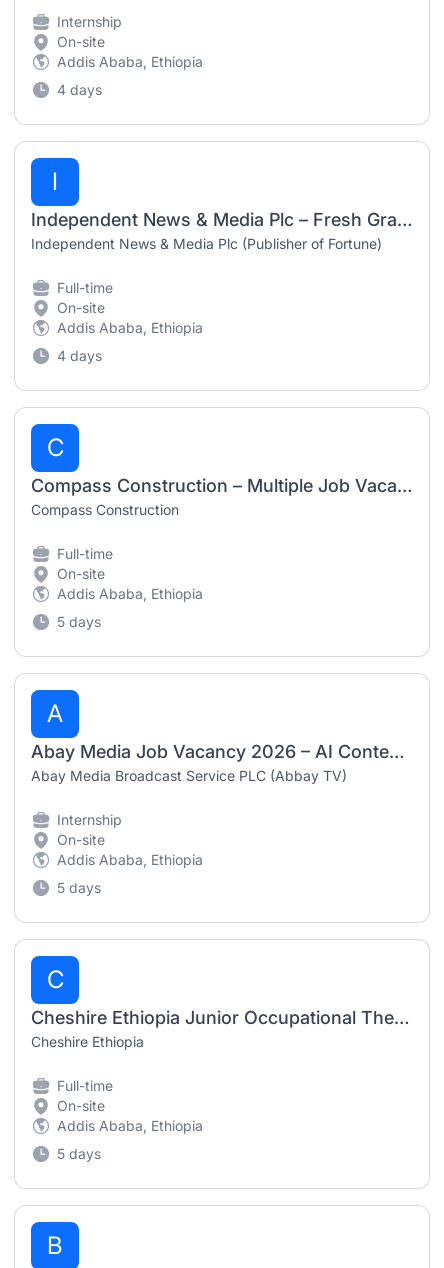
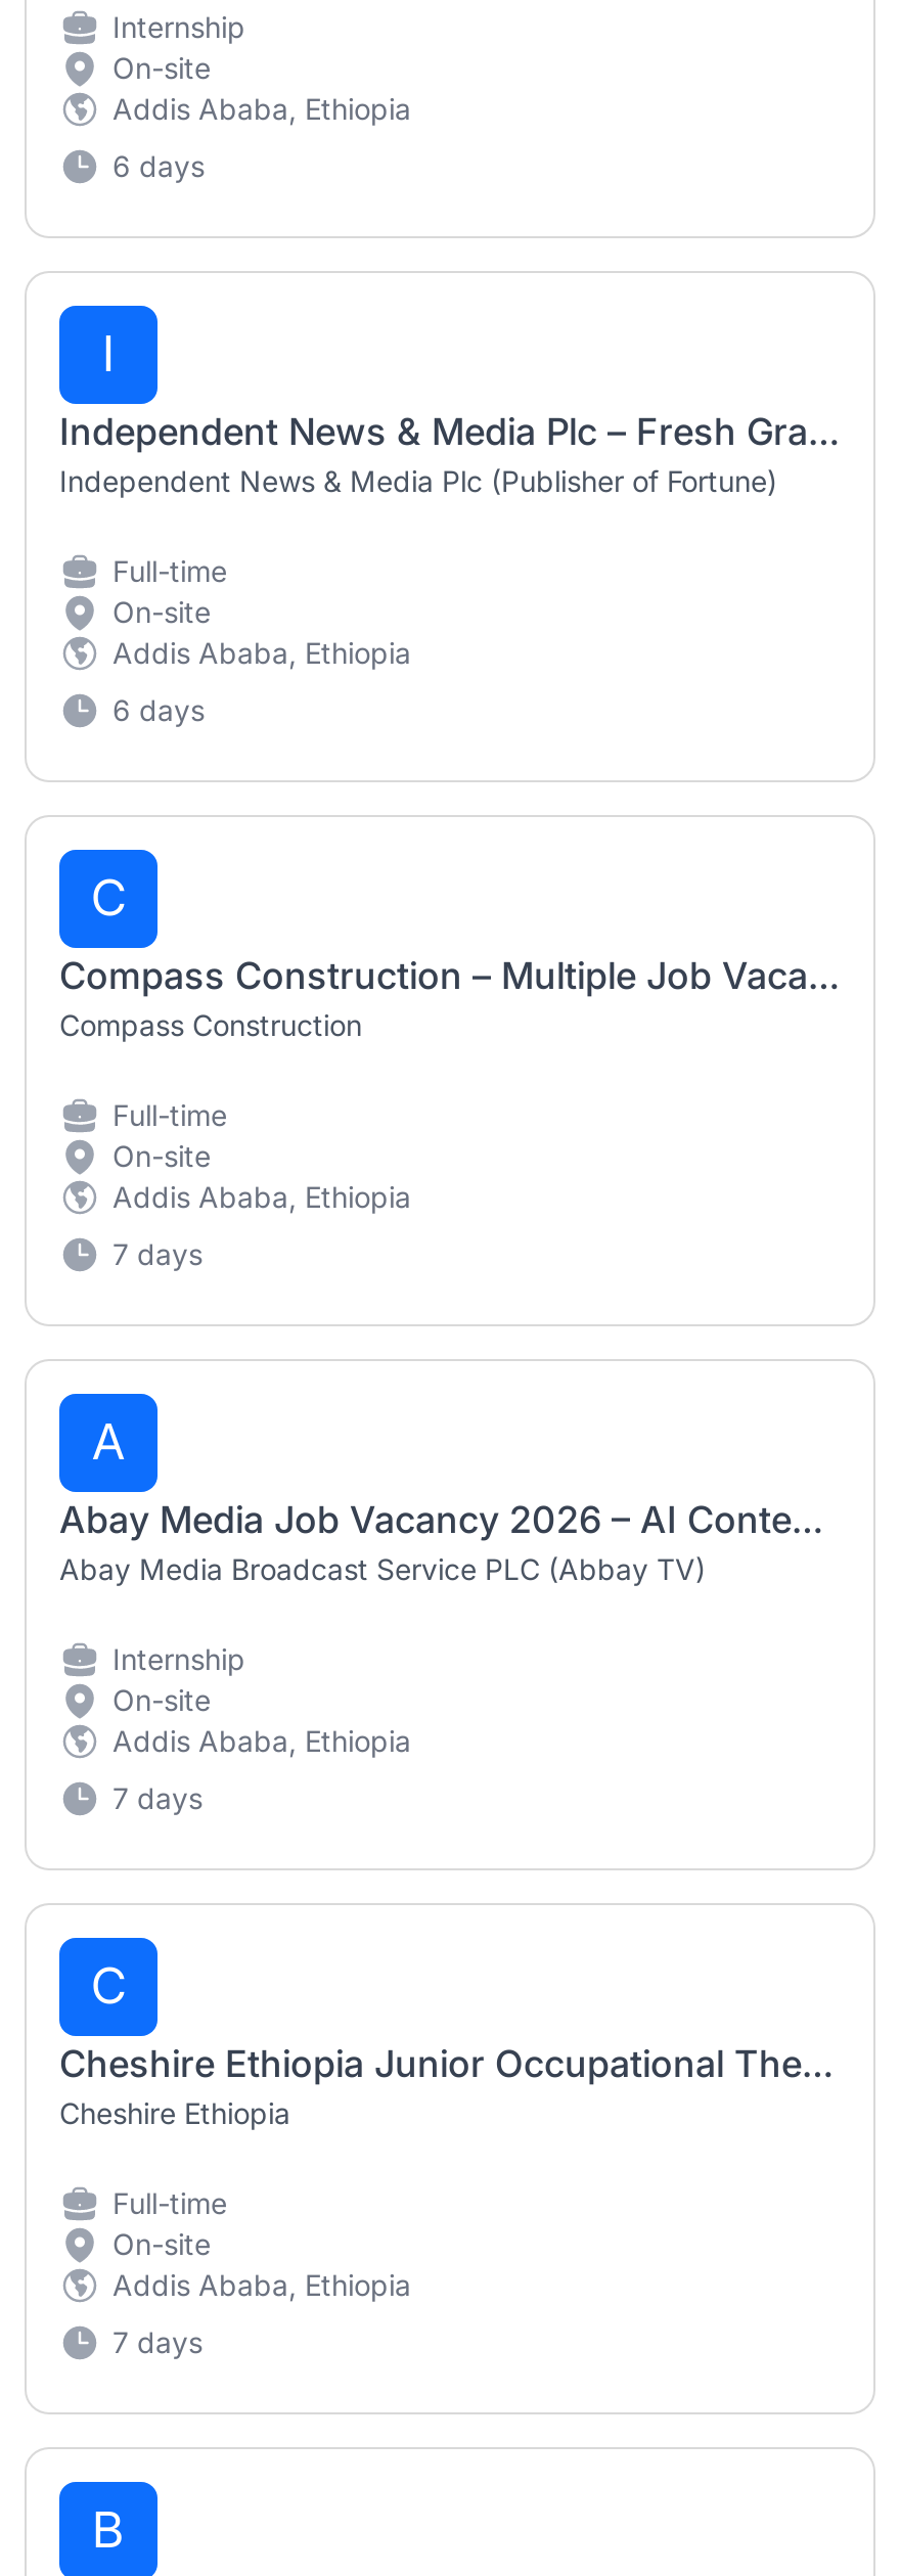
- 4 days
+ 6 days

- 4 days
+ 6 days

- 5 days
+ 7 days

- 5 days
+ 7 days

- 5 days
+ 7 days
